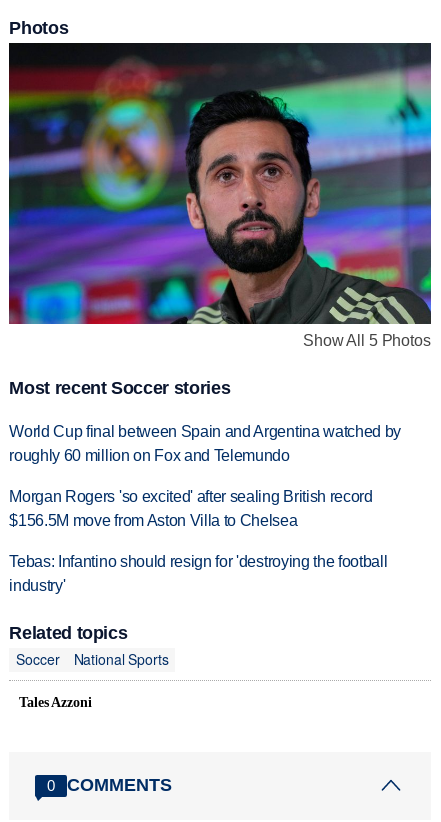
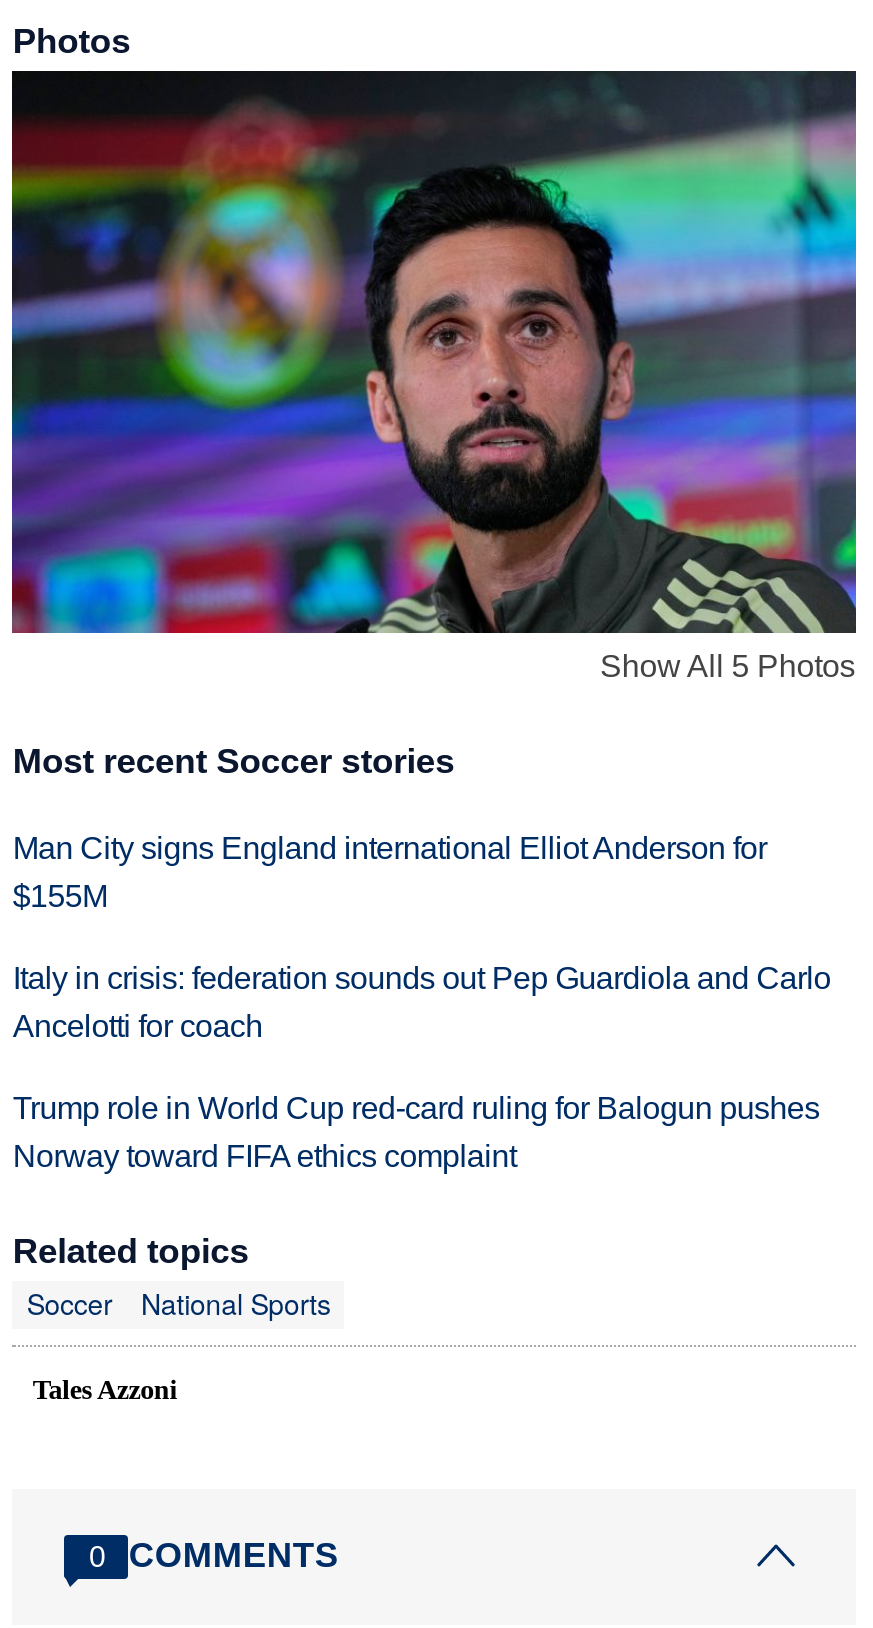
- World Cup final between Spain and Argentina watched by
- roughly 60 million on Fox and Telemundo
+ Man City signs England international Elliot Anderson for
+ $155M

- Morgan Rogers 'so excited' after sealing British record
- $156.5M move from Aston Villa to Chelsea
+ Italy in crisis: federation sounds out Pep Guardiola and Carlo
+ Ancelotti for coach

- Tebas: Infantino should resign for 'destroying the football
- industry'
+ Trump role in World Cup red-card ruling for Balogun pushes
+ Norway toward FIFA ethics complaint
